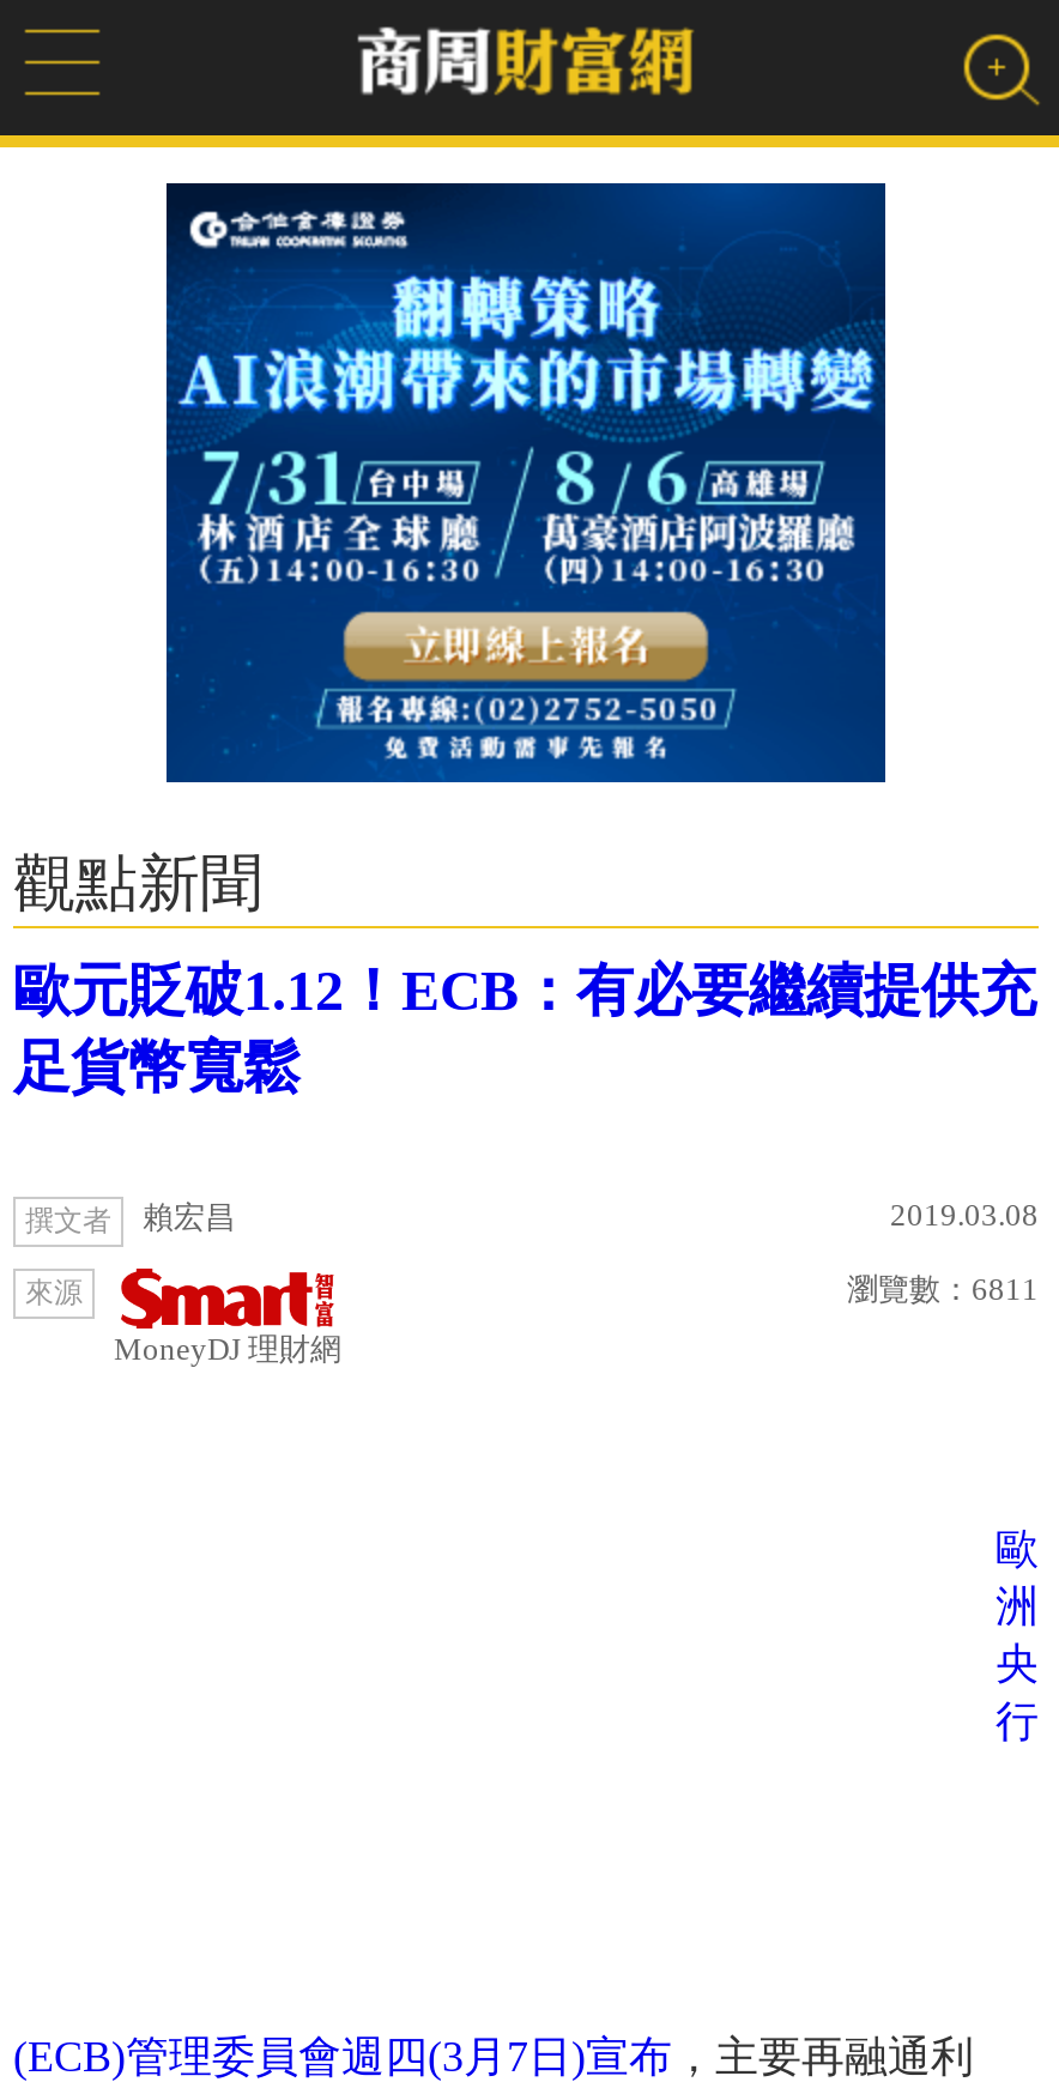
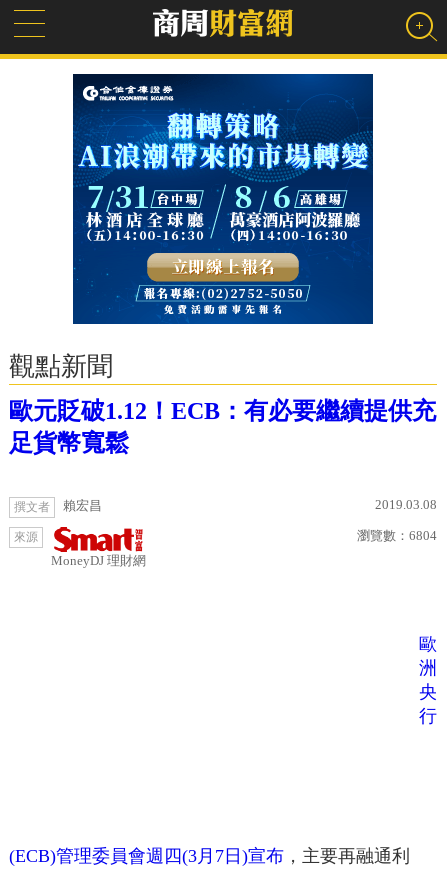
- 瀏覽數：6811
+ 瀏覽數：6804
